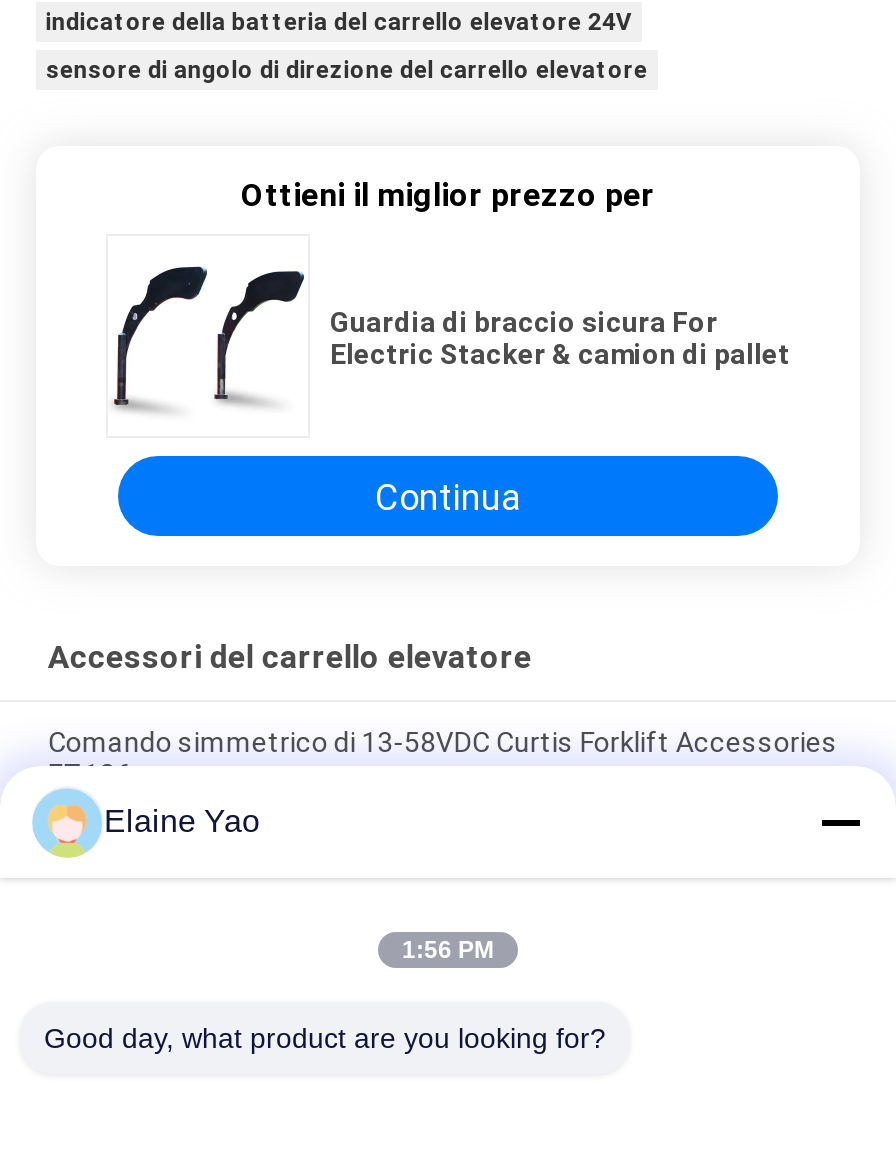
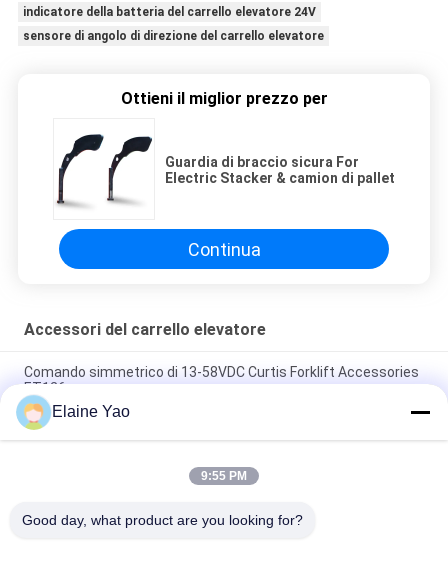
- 1:56 PM
+ 9:55 PM
